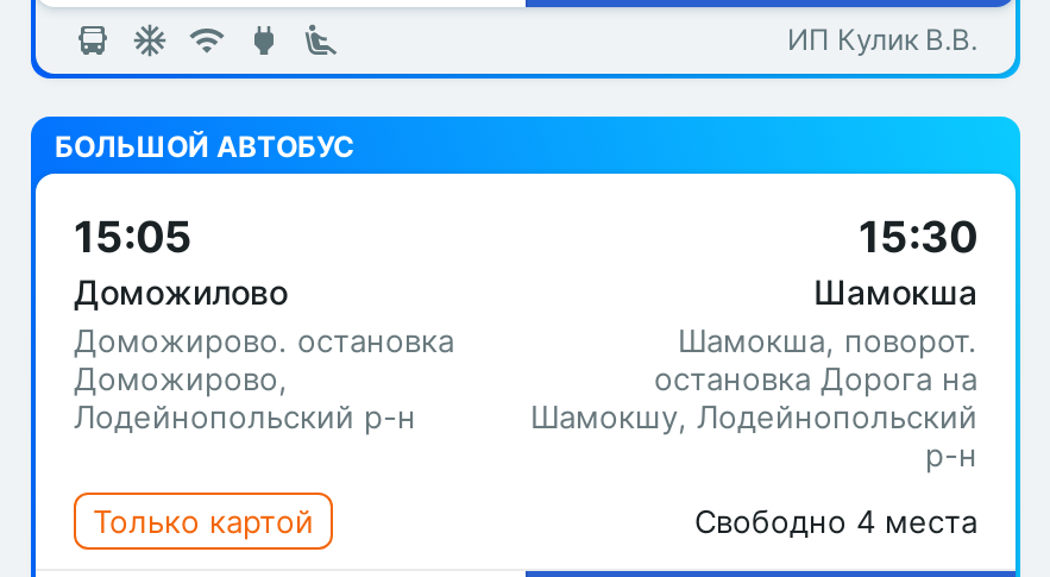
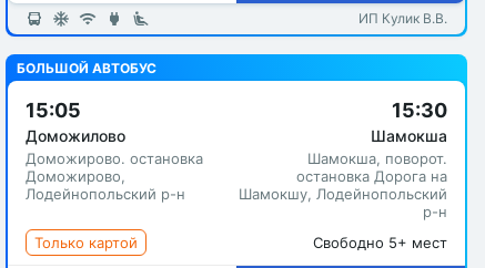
- Свободно 4 места
+ Свободно 5+ мест
